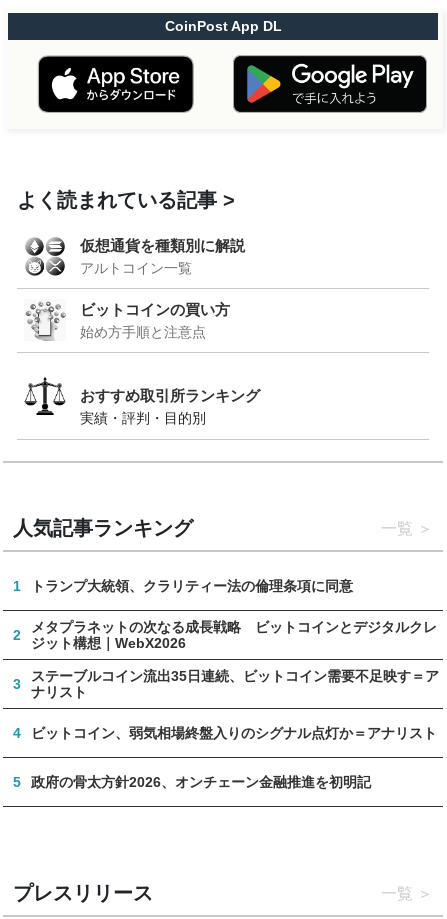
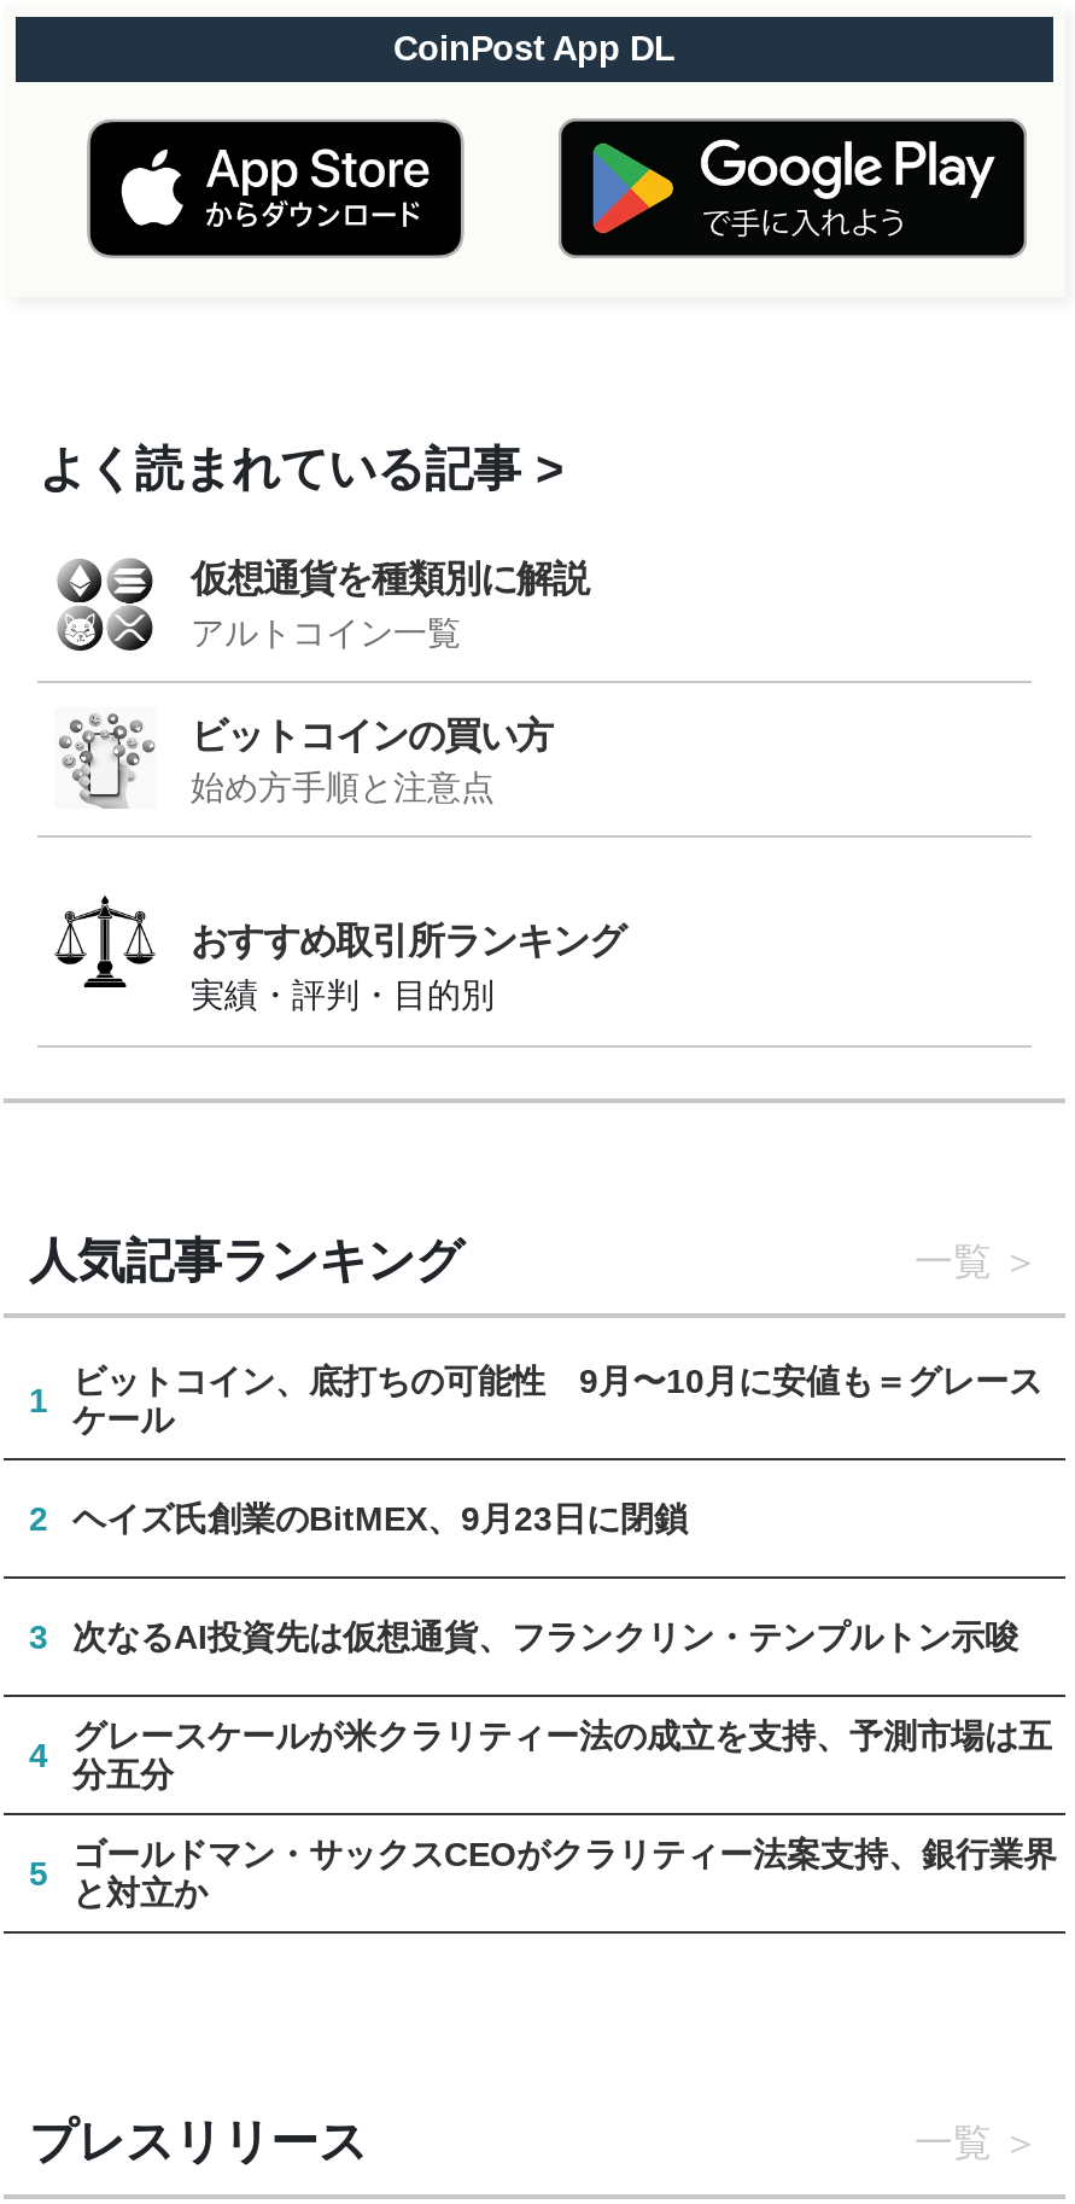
- トランプ大統領、クラリティー法の倫理条項に同意
+ ビットコイン、底打ちの可能性 9月〜10月に安値も＝グレース
+ ケール

- メタプラネットの次なる成長戦略 ビットコインとデジタルクレ
- ジット構想｜WebX2026
+ ヘイズ氏創業のBitMEX、9月23日に閉鎖

- ステーブルコイン流出35日連続、ビットコイン需要不足映す＝ア
- ナリスト
+ 次なるAI投資先は仮想通貨、フランクリン・テンプルトン示唆

- ビットコイン、弱気相場終盤入りのシグナル点灯か＝アナリスト
+ グレースケールが米クラリティー法の成立を支持、予測市場は五
+ 分五分

- 政府の骨太方針2026、オンチェーン金融推進を初明記
+ ゴールドマン・サックスCEOがクラリティー法案支持、銀行業界
+ と対立か
